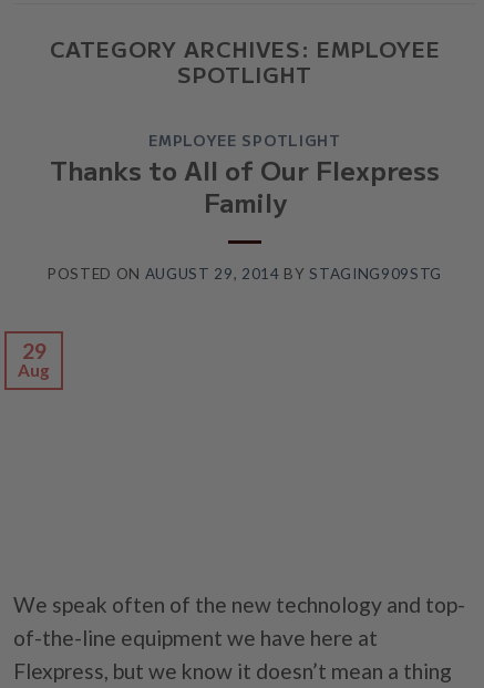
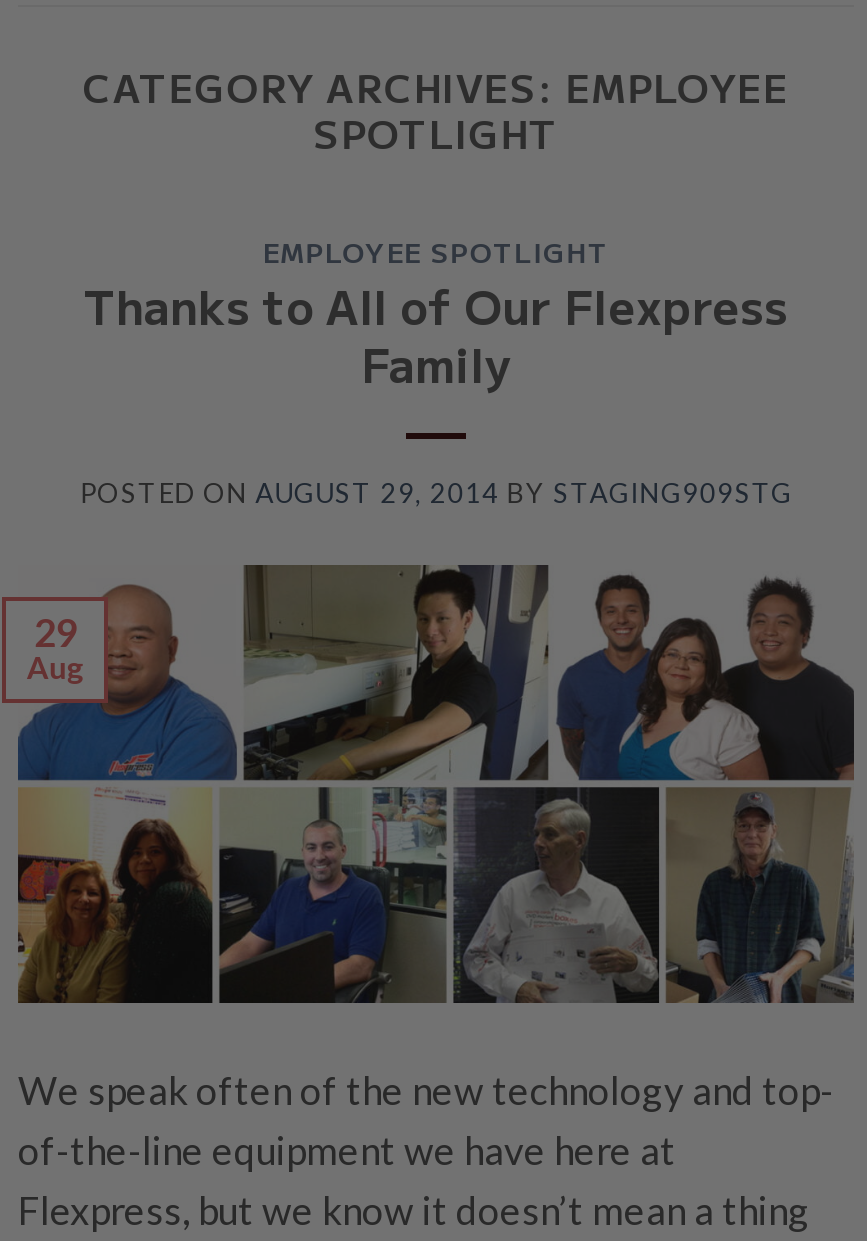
+ [image]
